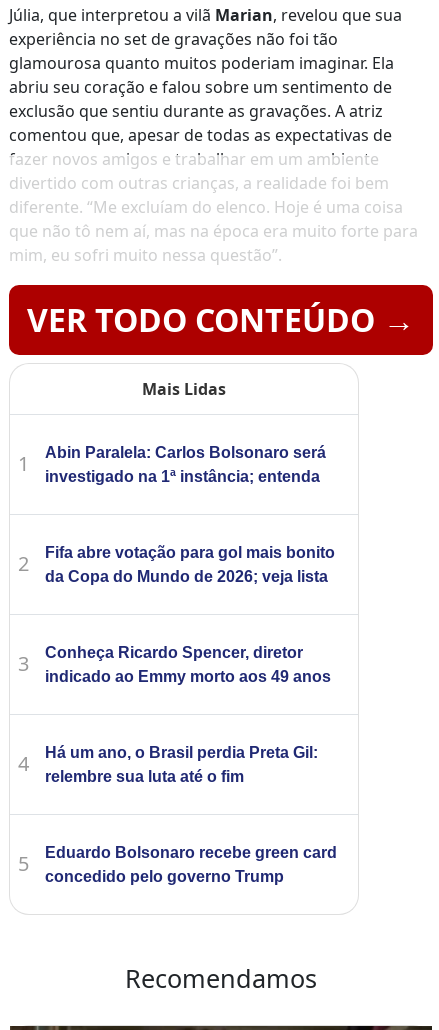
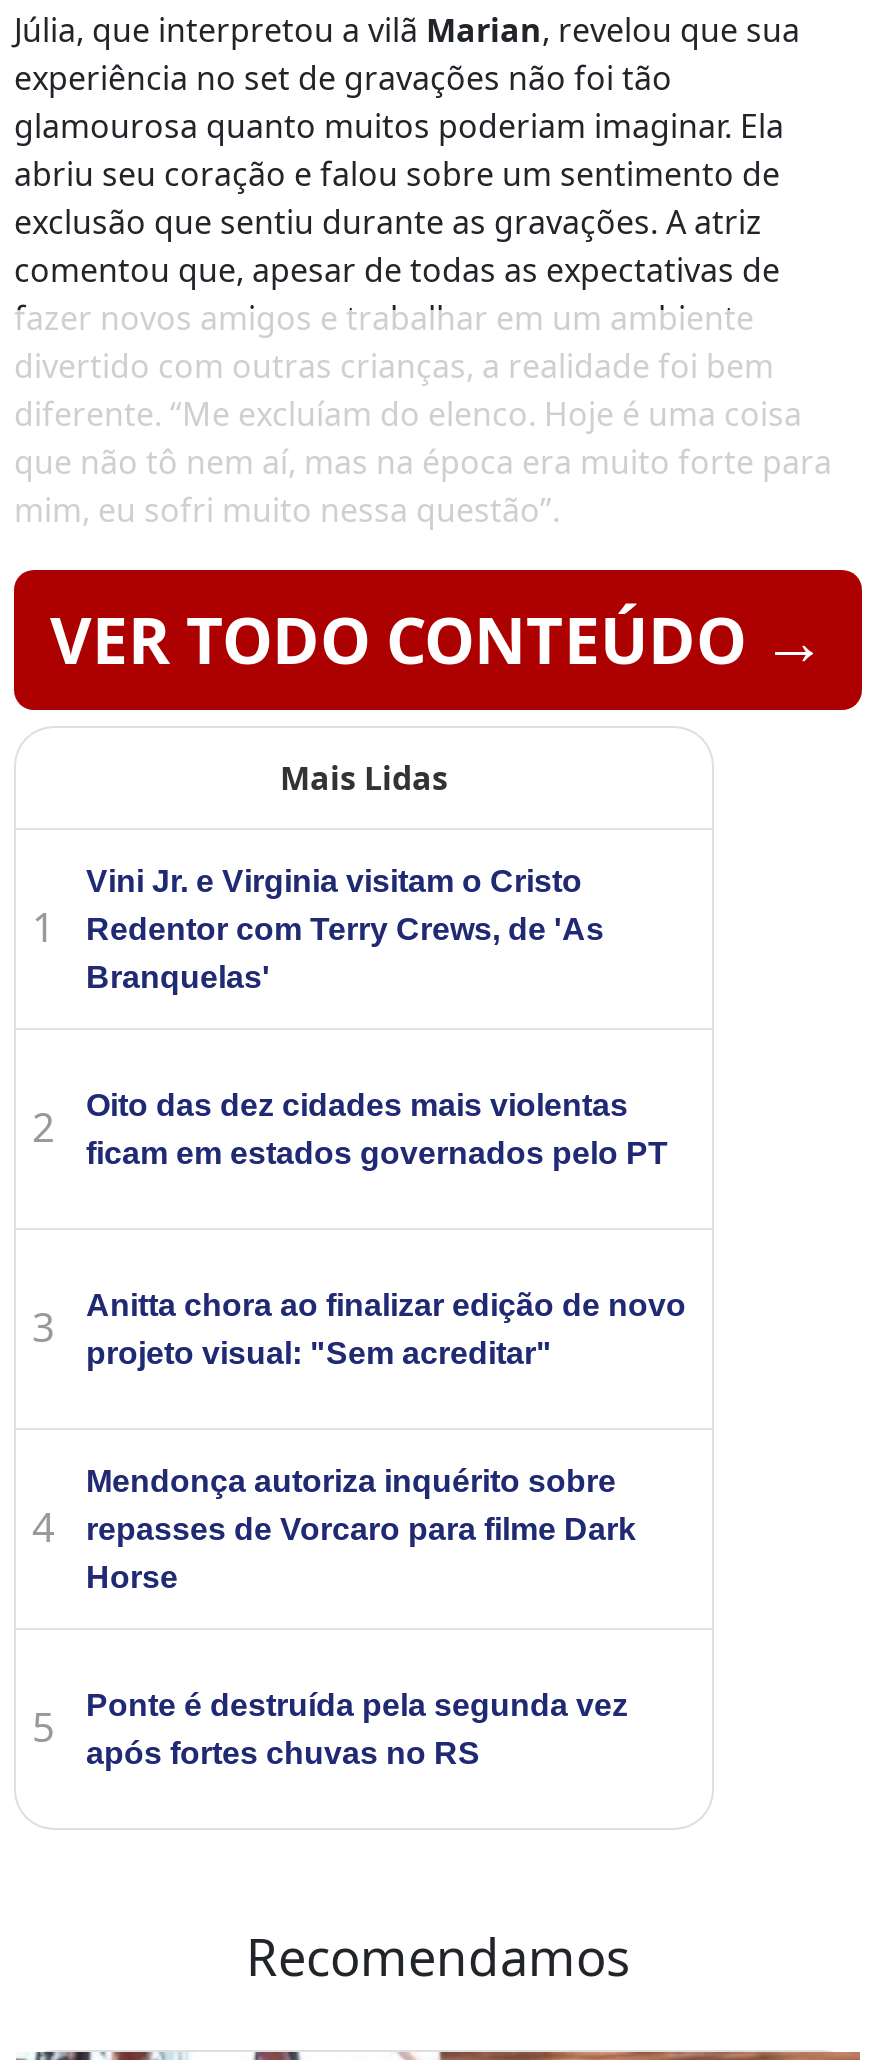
- Abin Paralela: Carlos Bolsonaro será
- investigado na 1ª instância; entenda
+ Vini Jr. e Virginia visitam o Cristo
+ Redentor com Terry Crews, de 'As
+ Branquelas'

- Fifa abre votação para gol mais bonito
- da Copa do Mundo de 2026; veja lista
+ Oito das dez cidades mais violentas
+ ficam em estados governados pelo PT

- Conheça Ricardo Spencer, diretor
- indicado ao Emmy morto aos 49 anos
+ Anitta chora ao finalizar edição de novo
+ projeto visual: "Sem acreditar"

- Há um ano, o Brasil perdia Preta Gil:
- relembre sua luta até o fim
+ Mendonça autoriza inquérito sobre
+ repasses de Vorcaro para filme Dark
+ Horse

- Eduardo Bolsonaro recebe green card
- concedido pelo governo Trump
+ Ponte é destruída pela segunda vez
+ após fortes chuvas no RS
